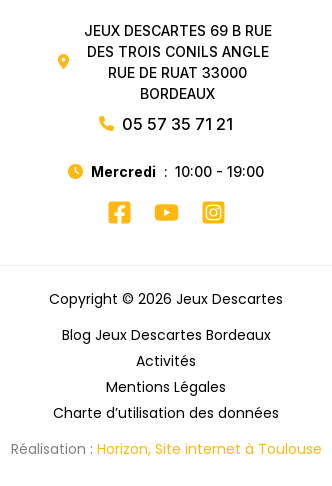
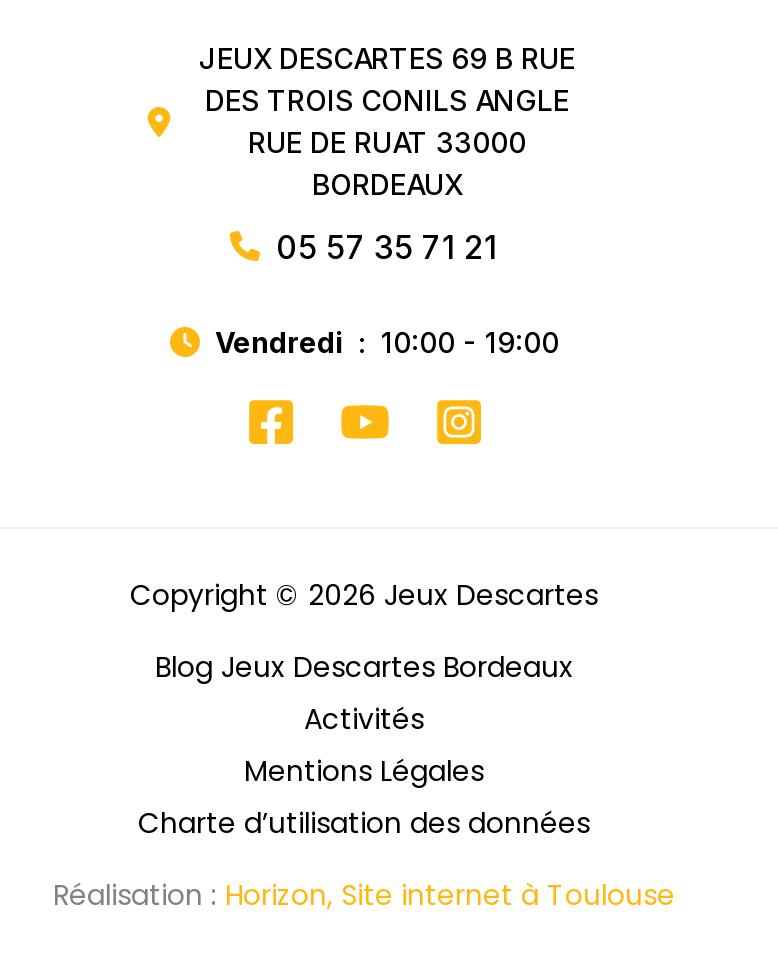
- Mercredi
+ Vendredi
